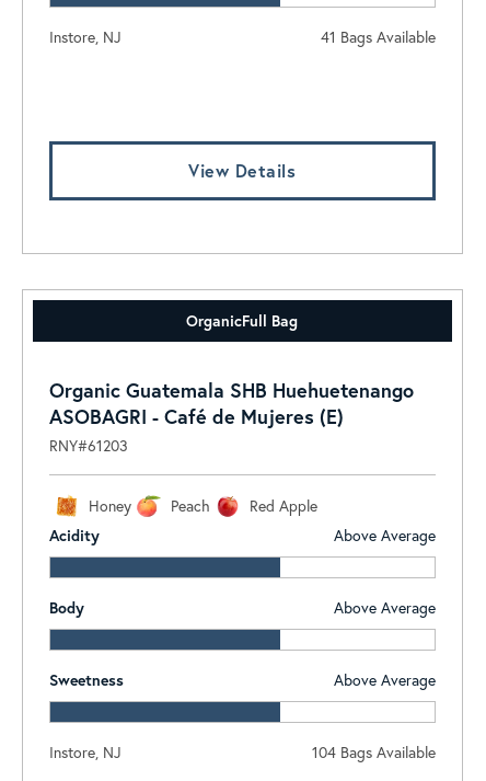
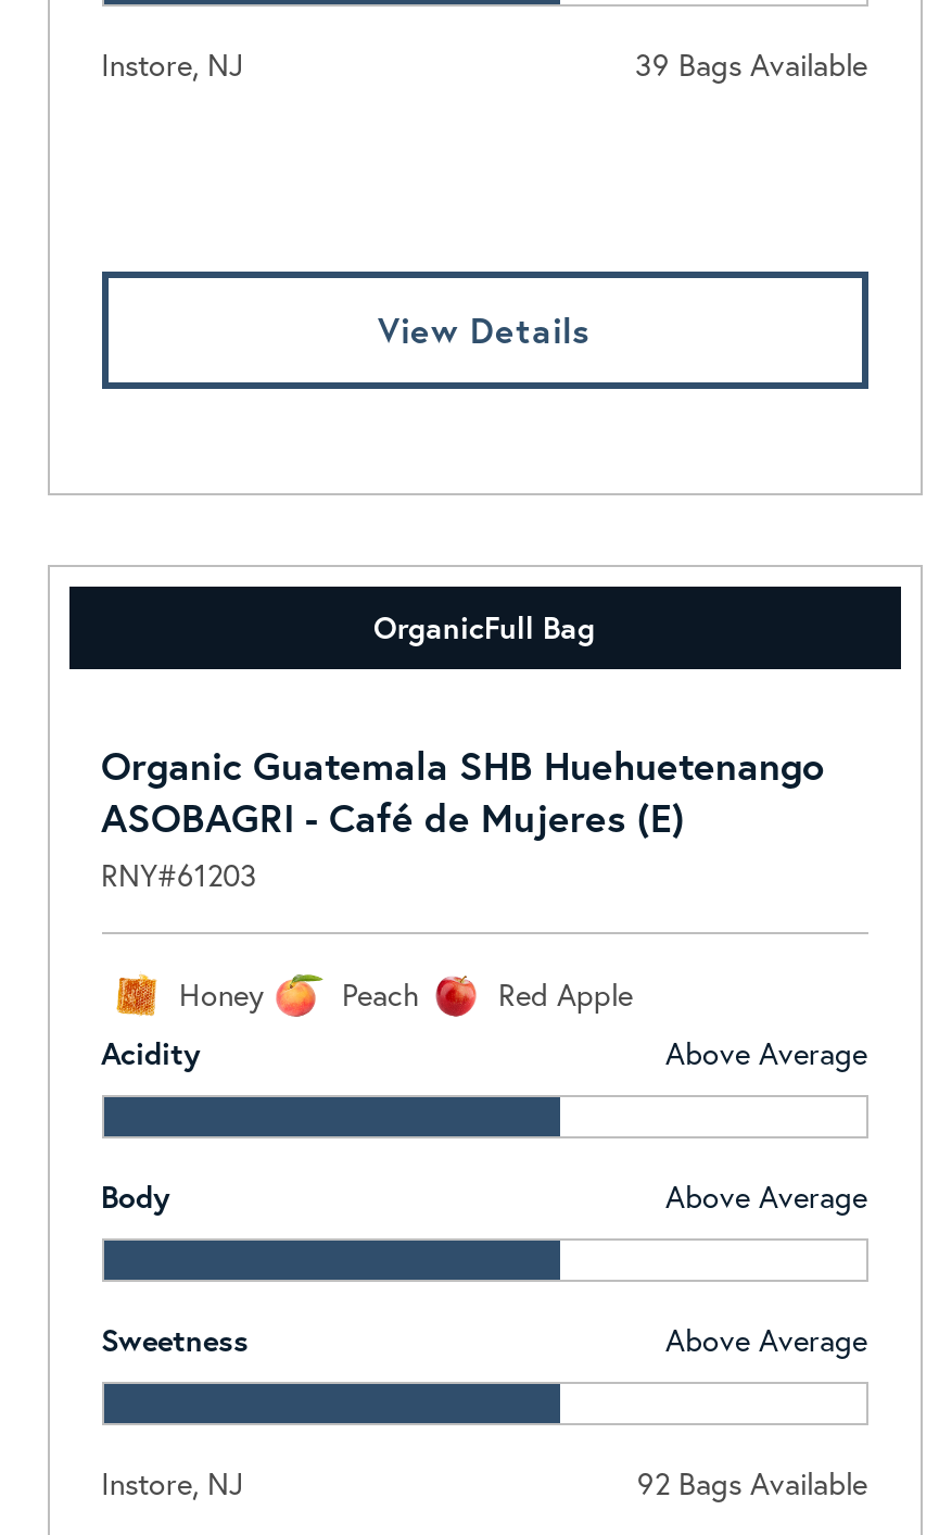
- 41 Bags Available
+ 39 Bags Available

- 104 Bags Available
+ 92 Bags Available
